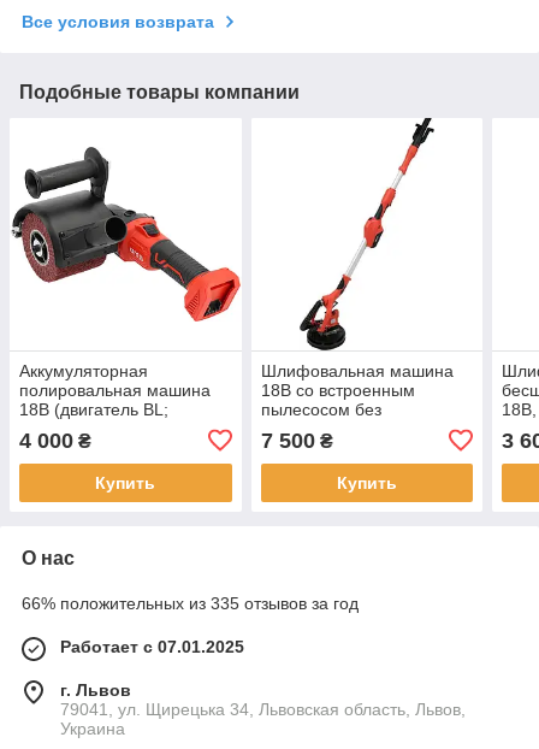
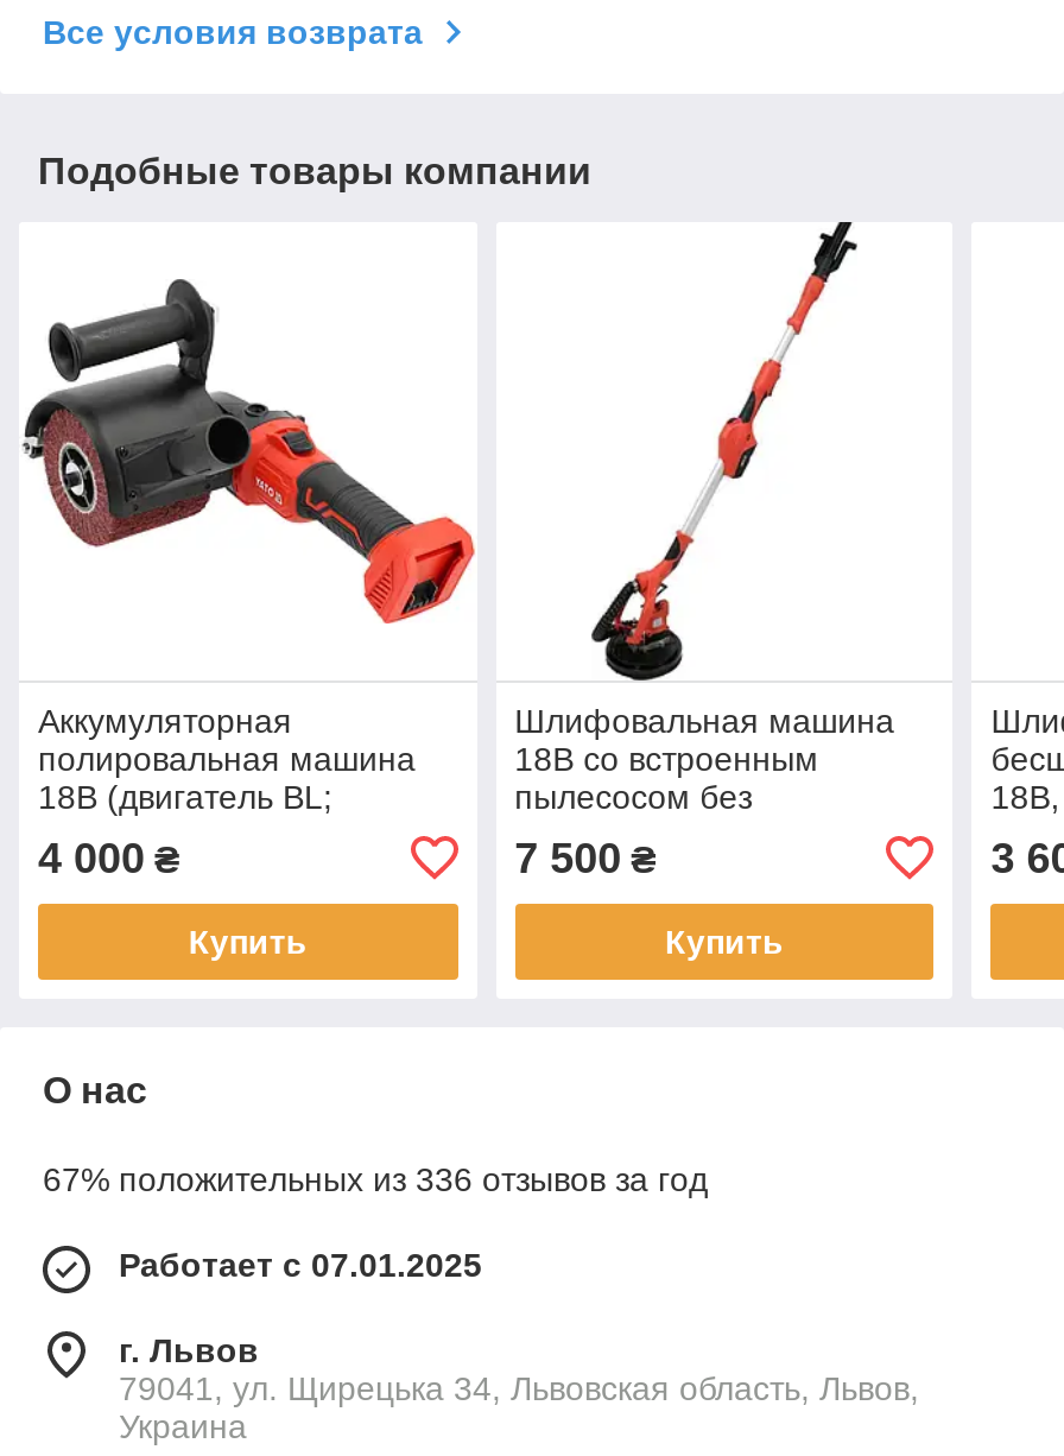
- 66% положительных из 335 отзывов за год
+ 67% положительных из 336 отзывов за год
